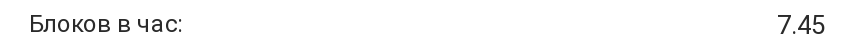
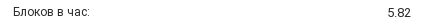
- 7.45
+ 5.82
